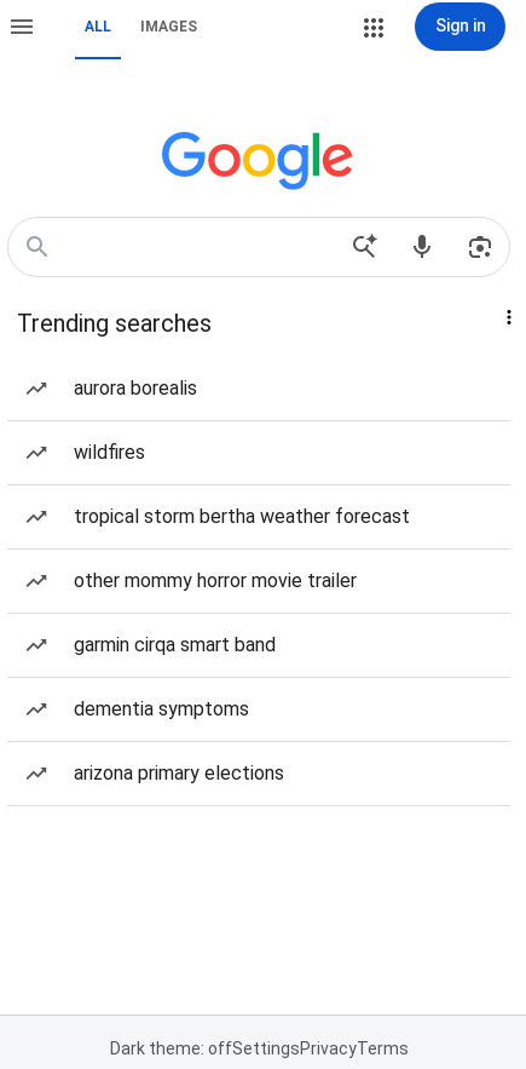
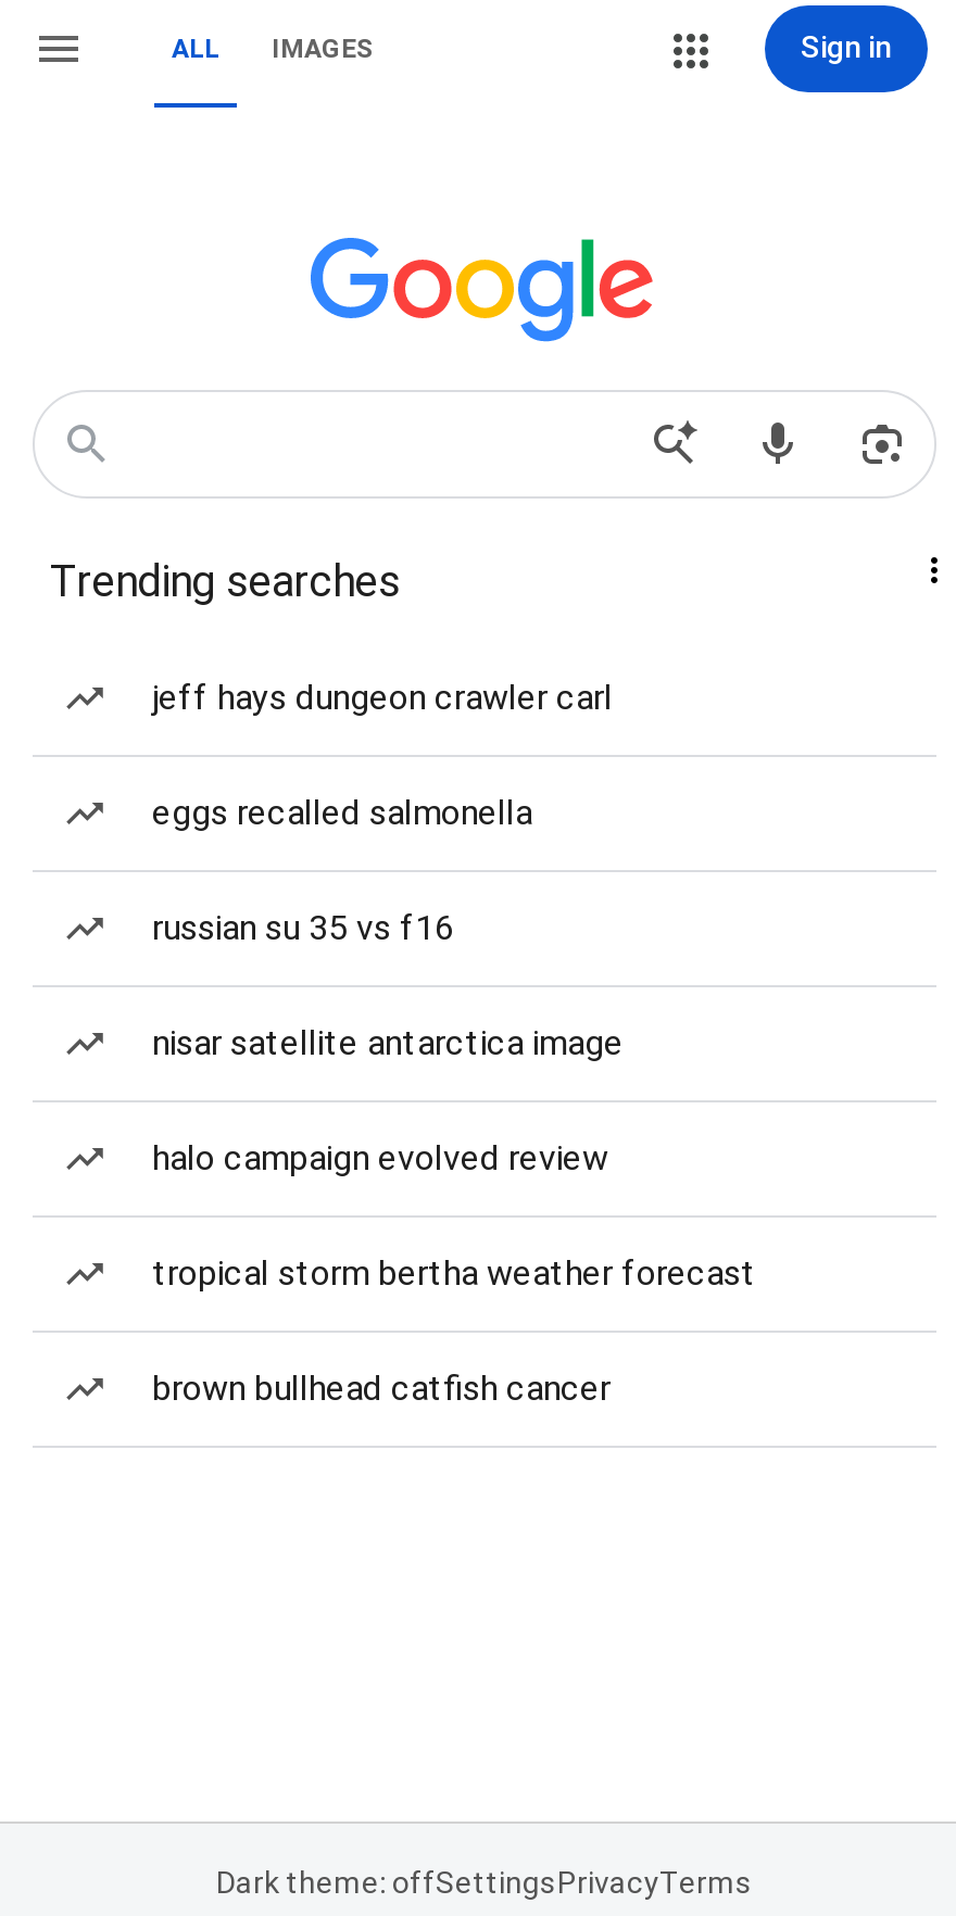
- aurora borealis
- wildfires
+ jeff hays dungeon crawler carl
+ eggs recalled salmonella
+ russian su 35 vs f16
+ nisar satellite antarctica image
+ halo campaign evolved review

moved down: tropical storm bertha weather forecast

- other mommy horror movie trailer
- garmin cirqa smart band
- dementia symptoms
- arizona primary elections
+ brown bullhead catfish cancer
